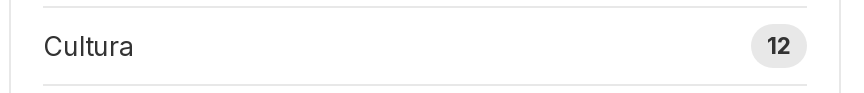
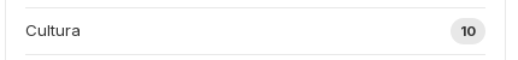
- 12
+ 10
